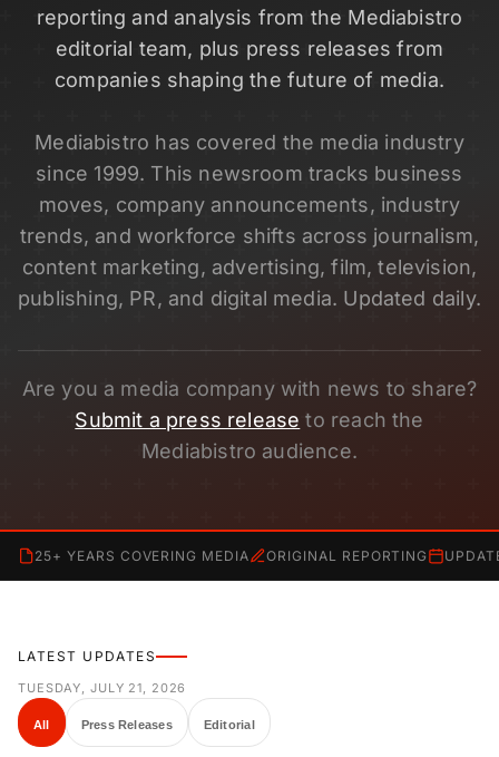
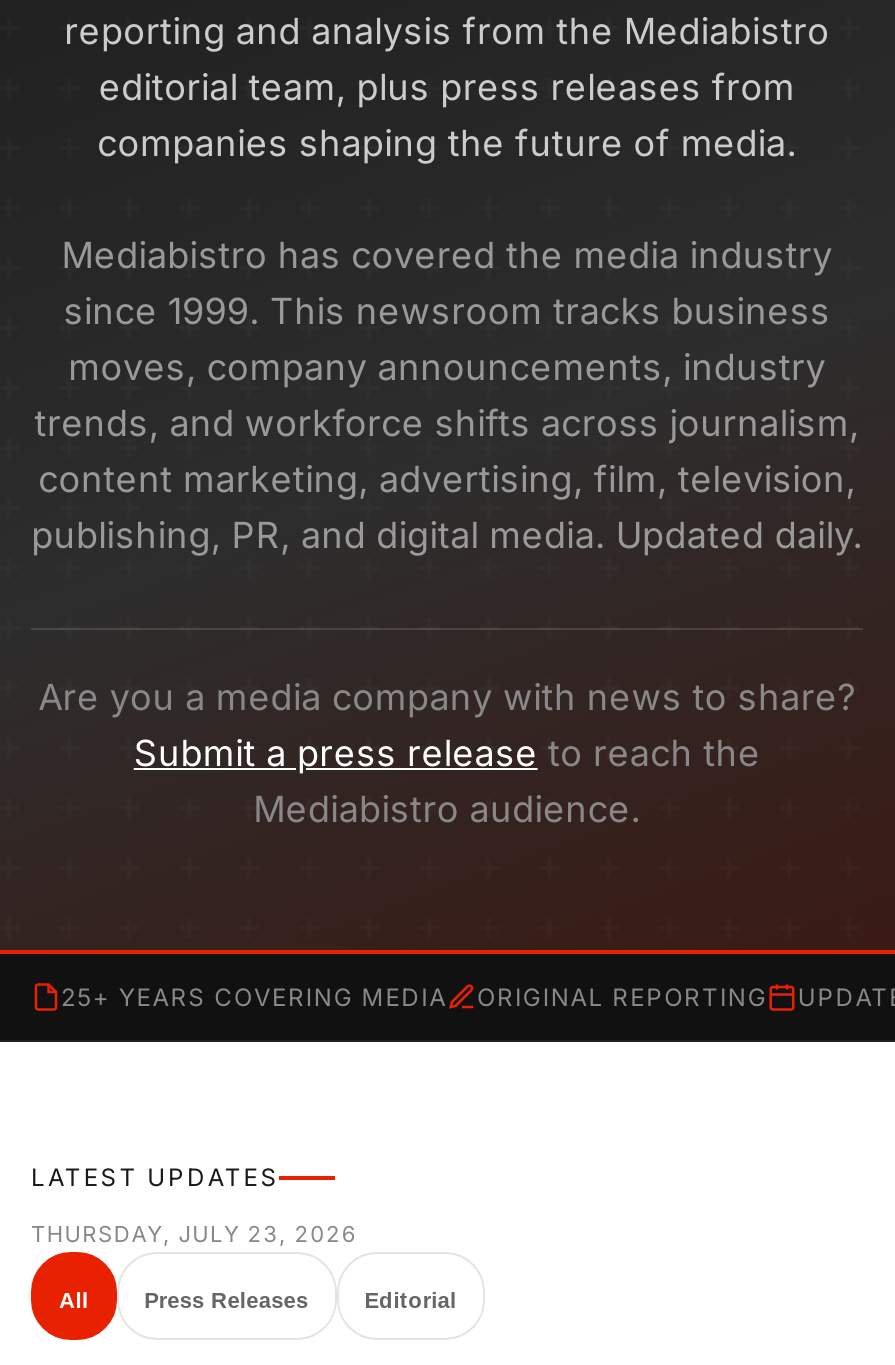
- TUESDAY, JULY 21, 2026
+ THURSDAY, JULY 23, 2026
